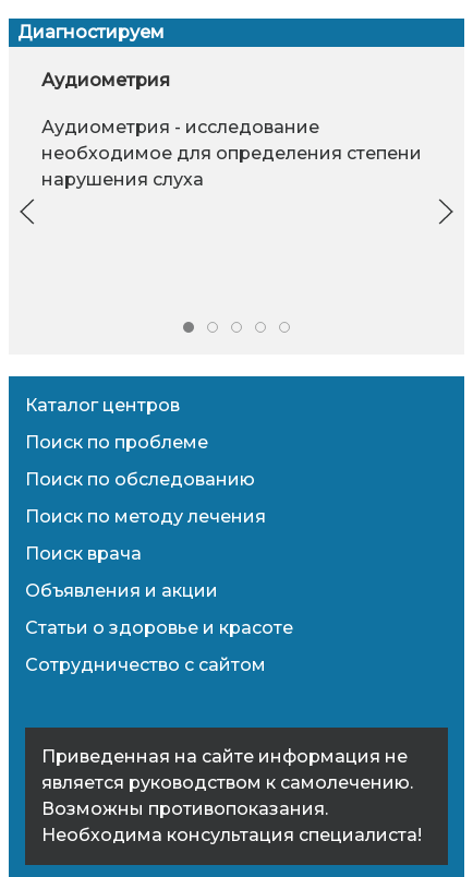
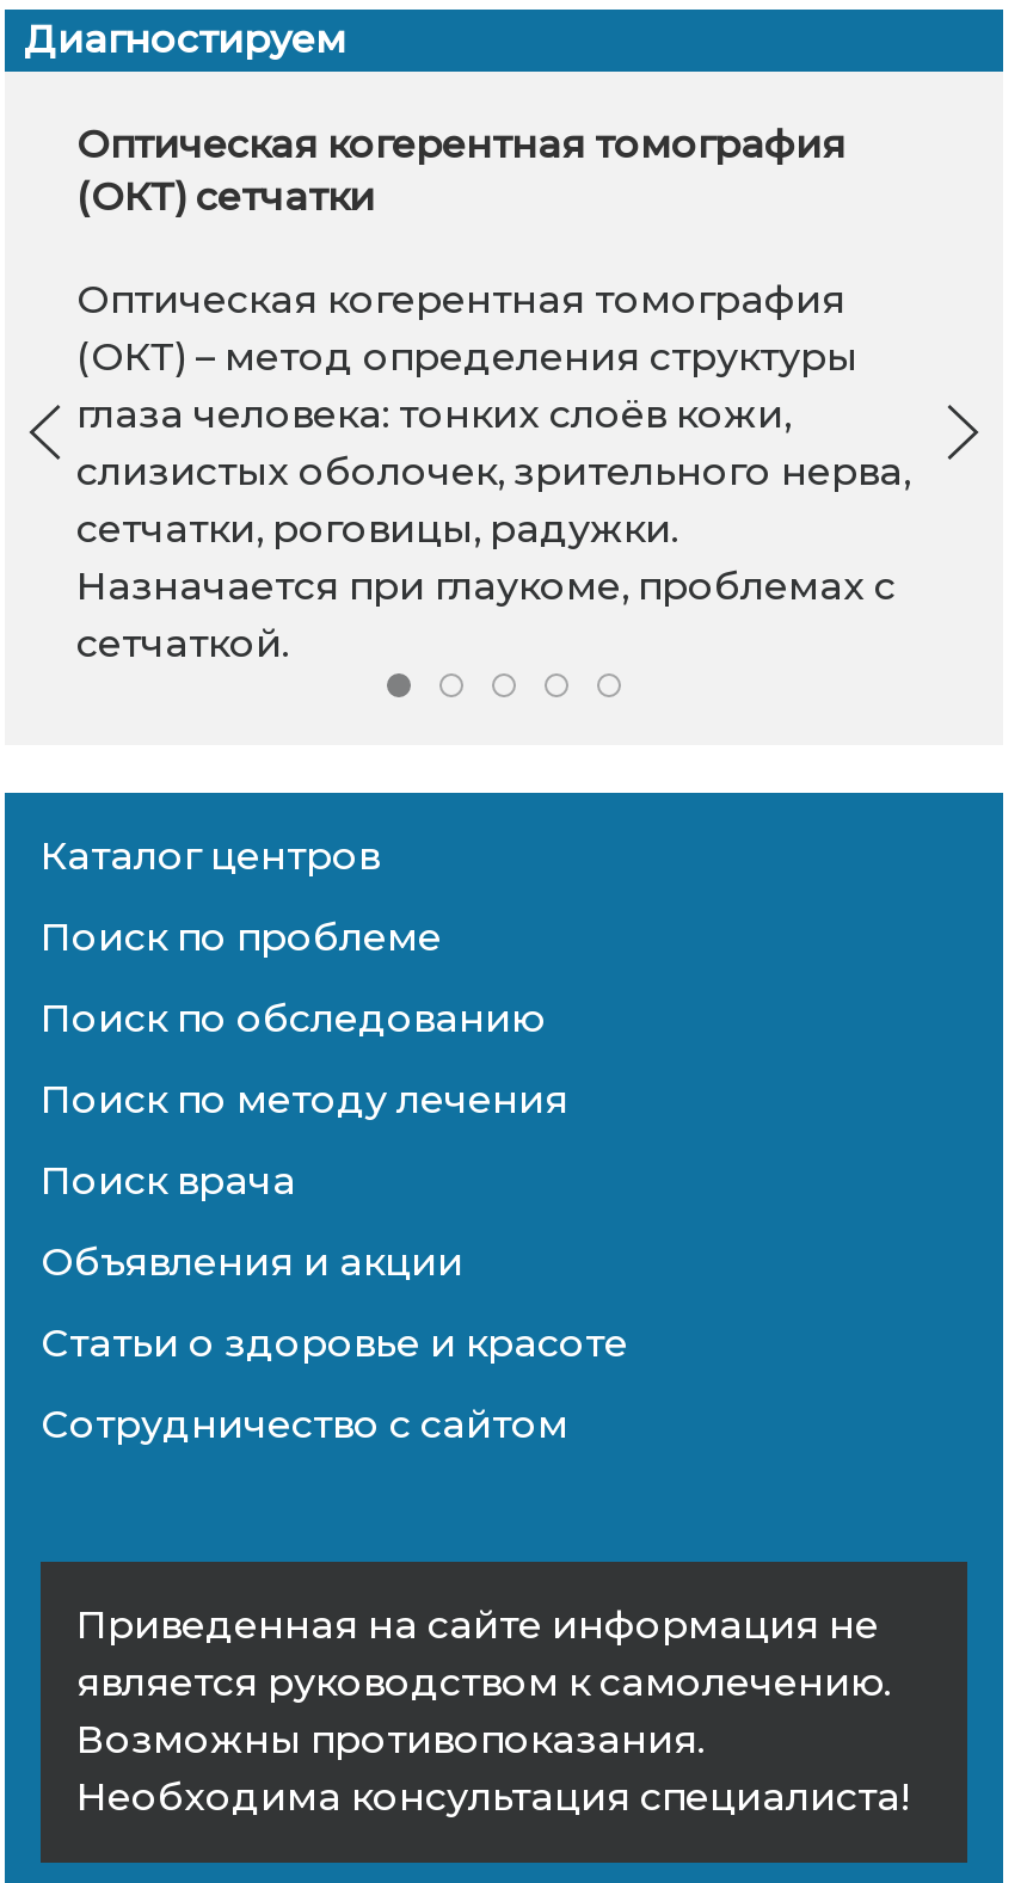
- Аудиометрия
+ Оптическая когерентная томография
+ (ОКТ) сетчатки

- Аудиометрия - исследование
- необходимое для определения степени
- нарушения слуха
+ Оптическая когерентная томография
+ (ОКТ) – метод определения структуры
+ глаза человека: тонких слоёв кожи,
+ слизистых оболочек, зрительного нерва,
+ сетчатки, роговицы, радужки.
+ Назначается при глаукоме, проблемах с
+ сетчаткой.
